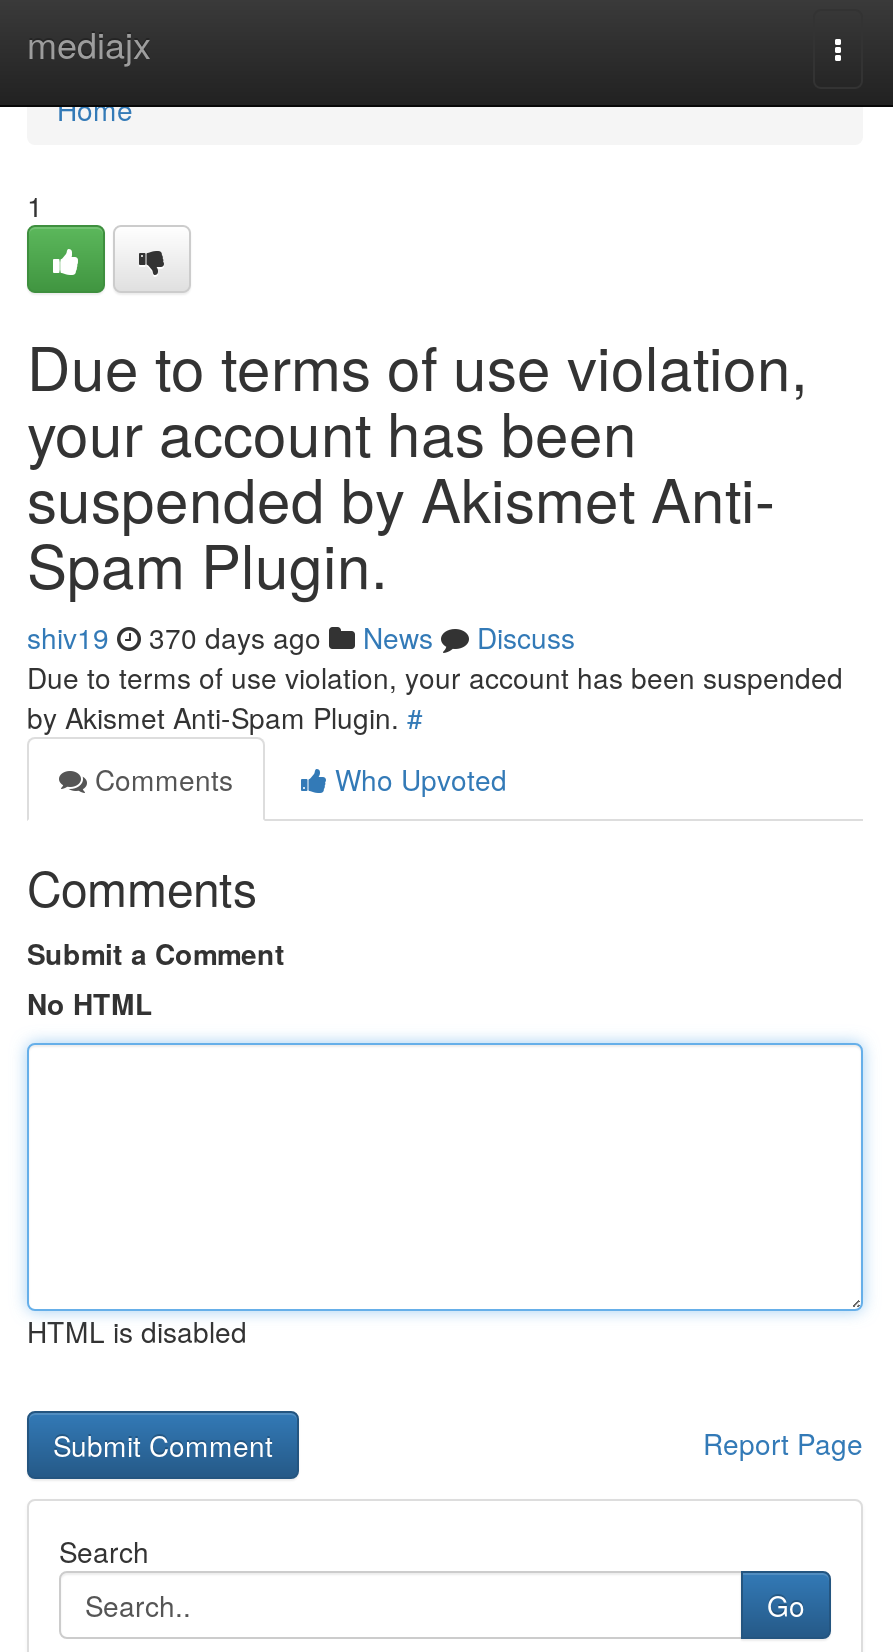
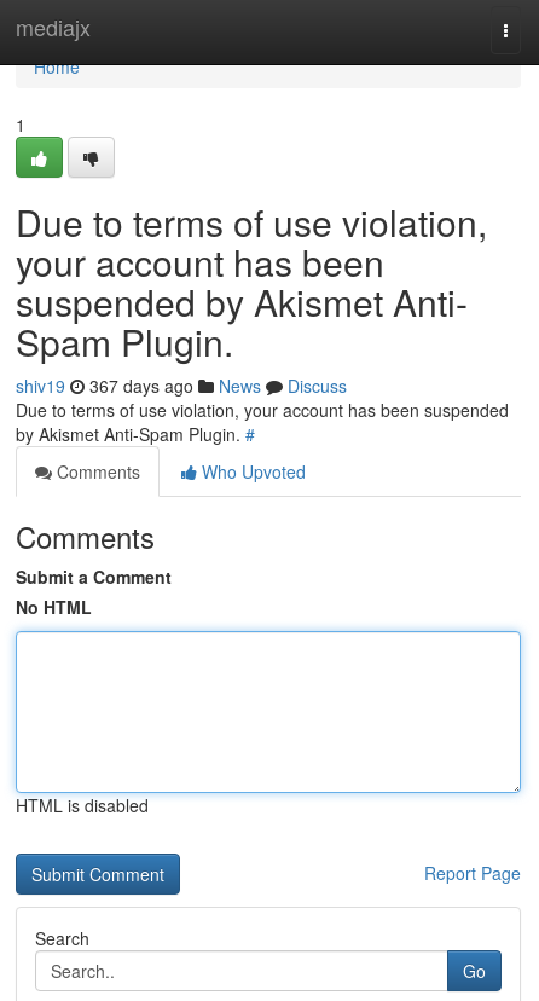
- shiv19 370 days ago News Discuss
+ shiv19 367 days ago News Discuss
